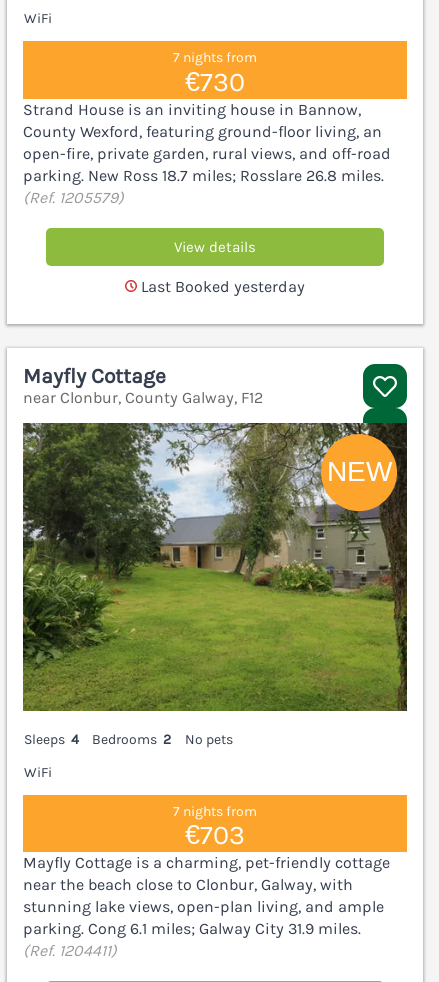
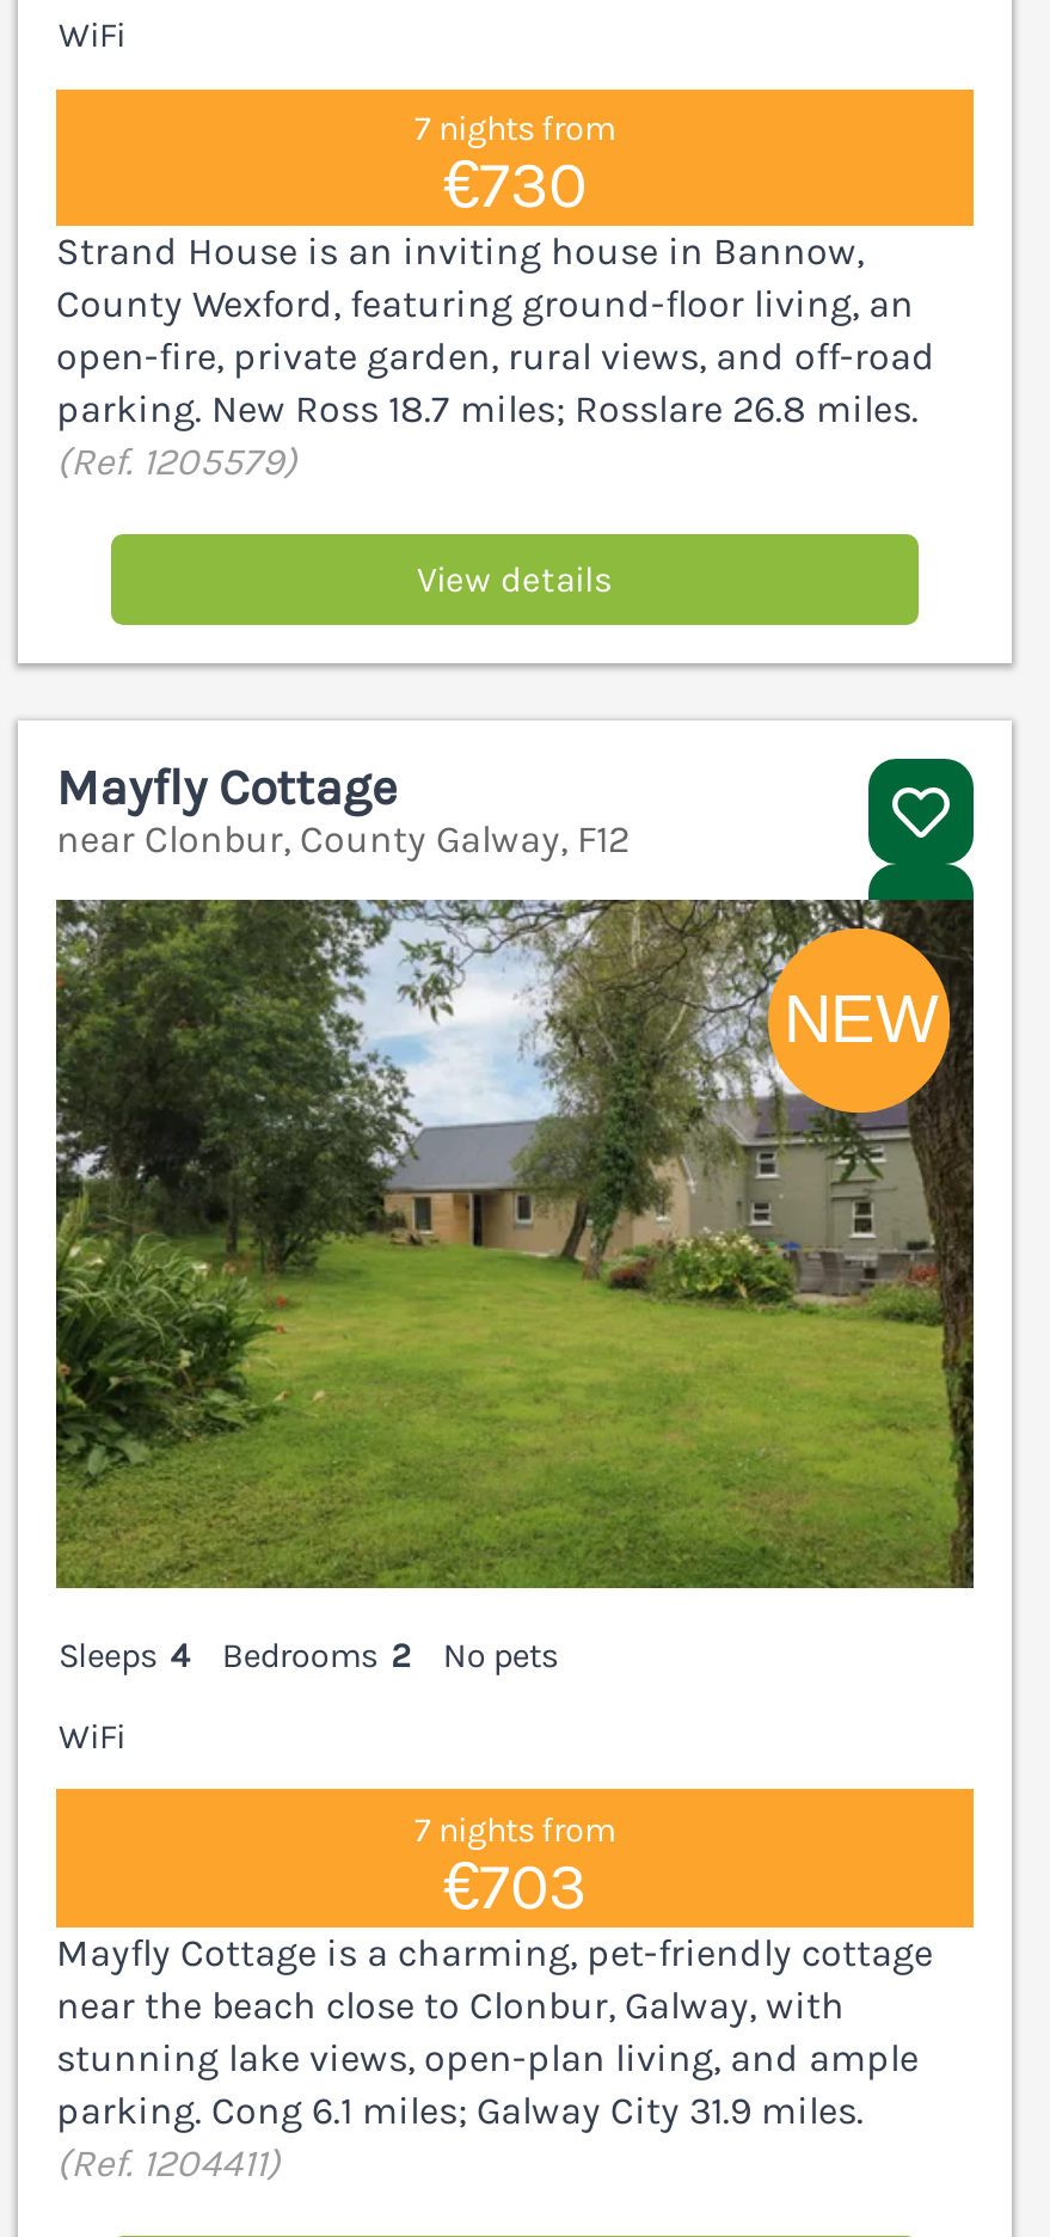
- Last Booked yesterday
